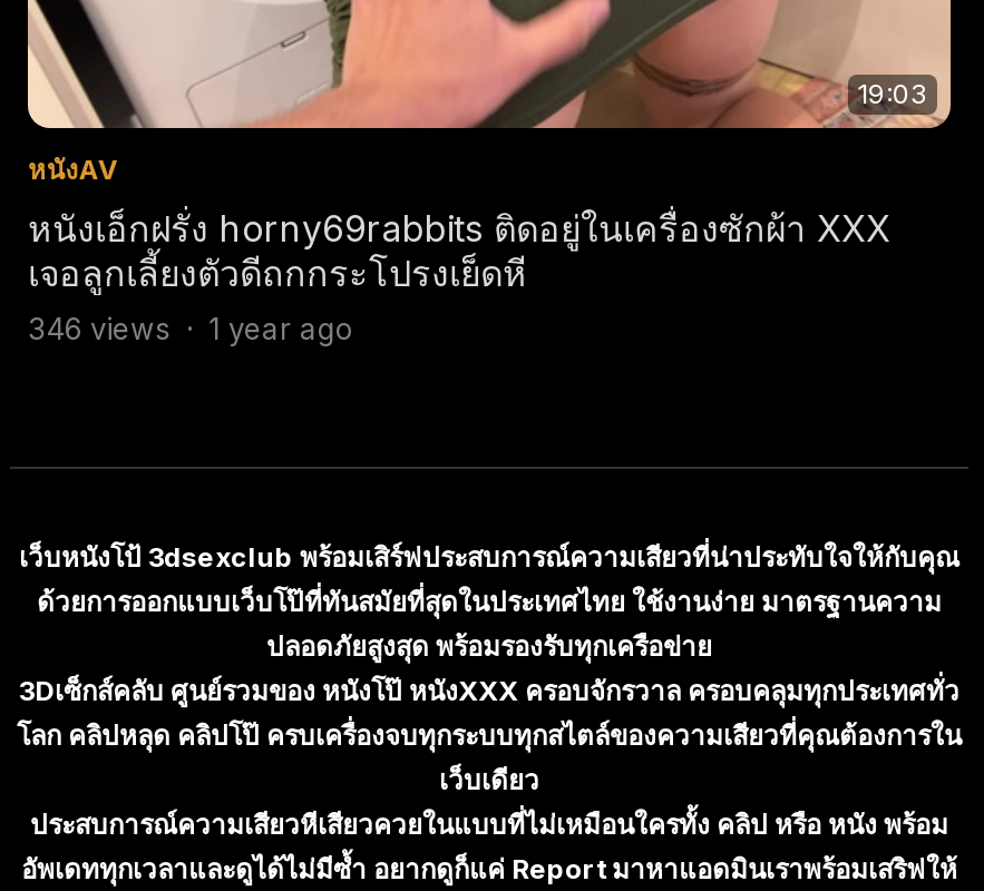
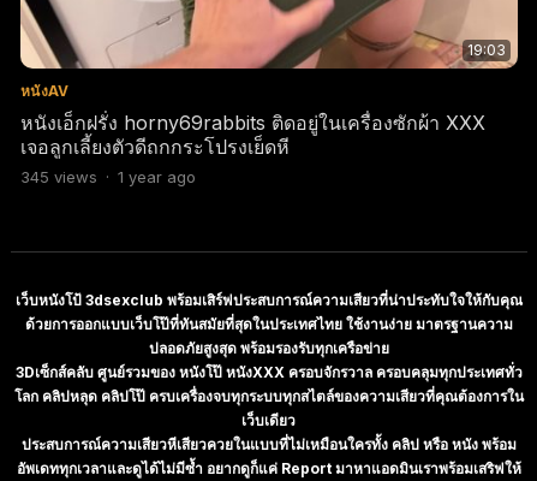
- 346 views · 1 year ago
+ 345 views · 1 year ago
